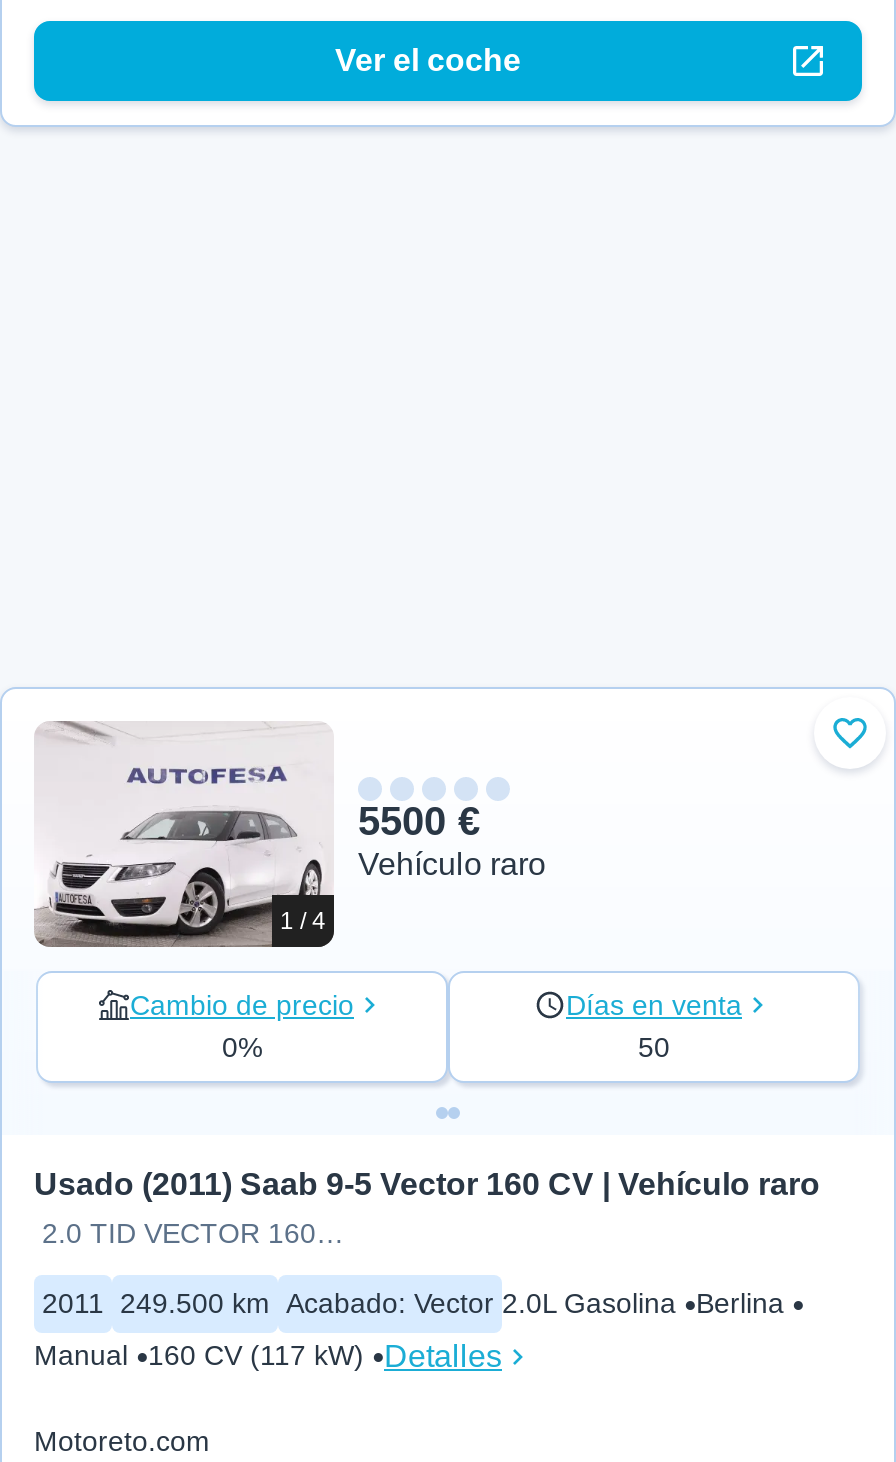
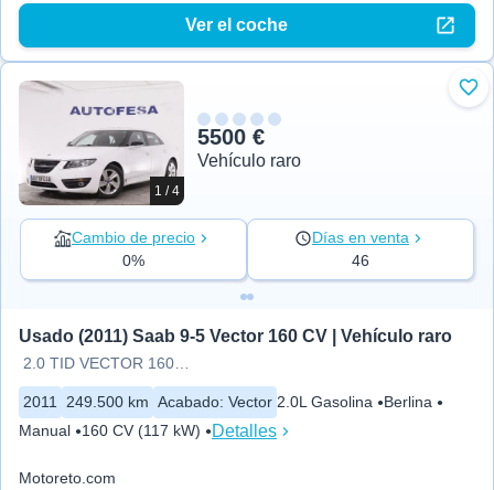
- 50
+ 46
